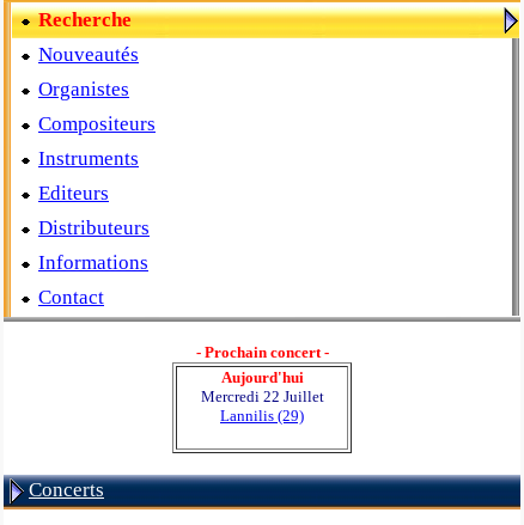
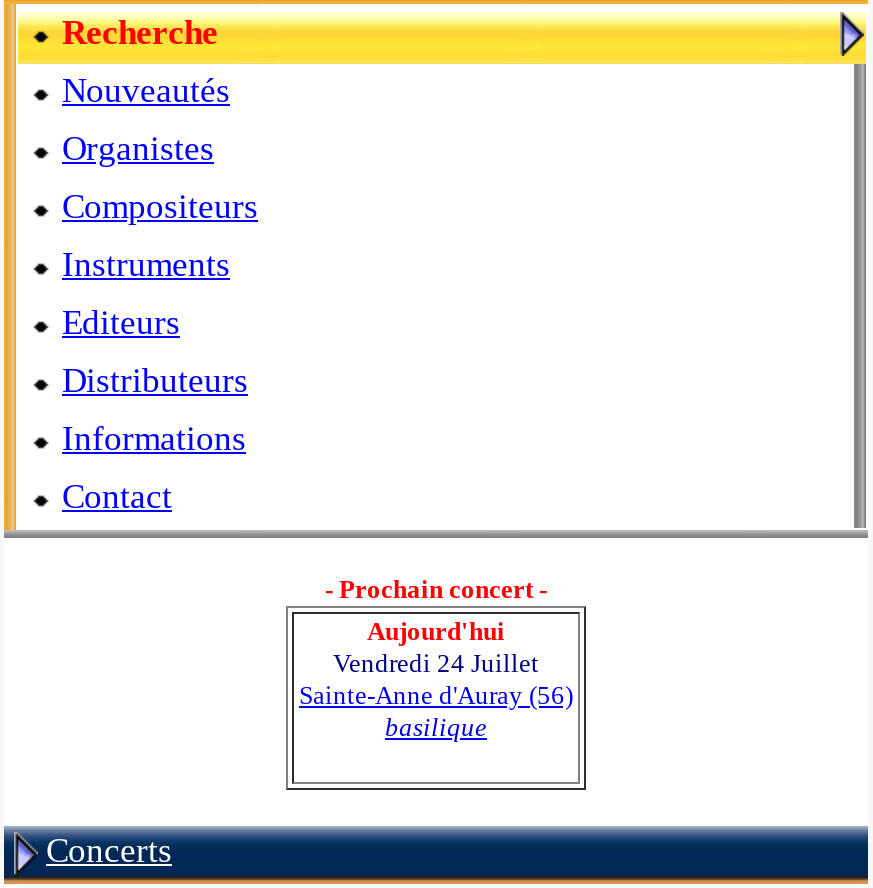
- Mercredi 22 Juillet
- Lannilis (29)
+ Vendredi 24 Juillet
+ Sainte-Anne d'Auray (56)
+ basilique
